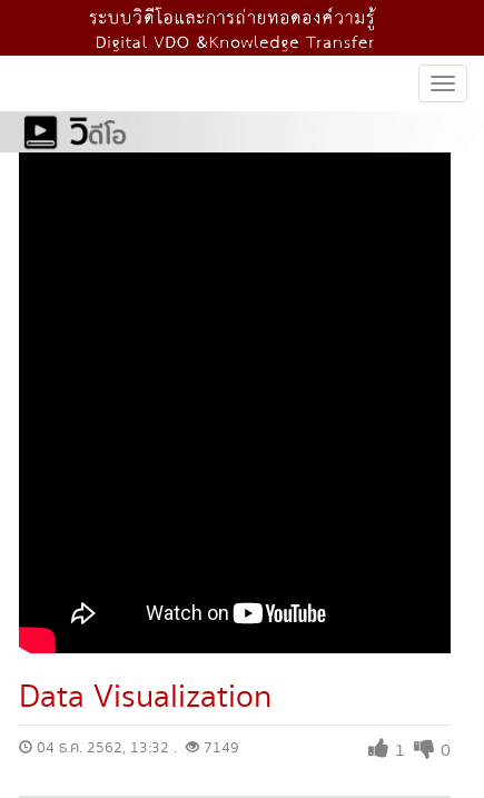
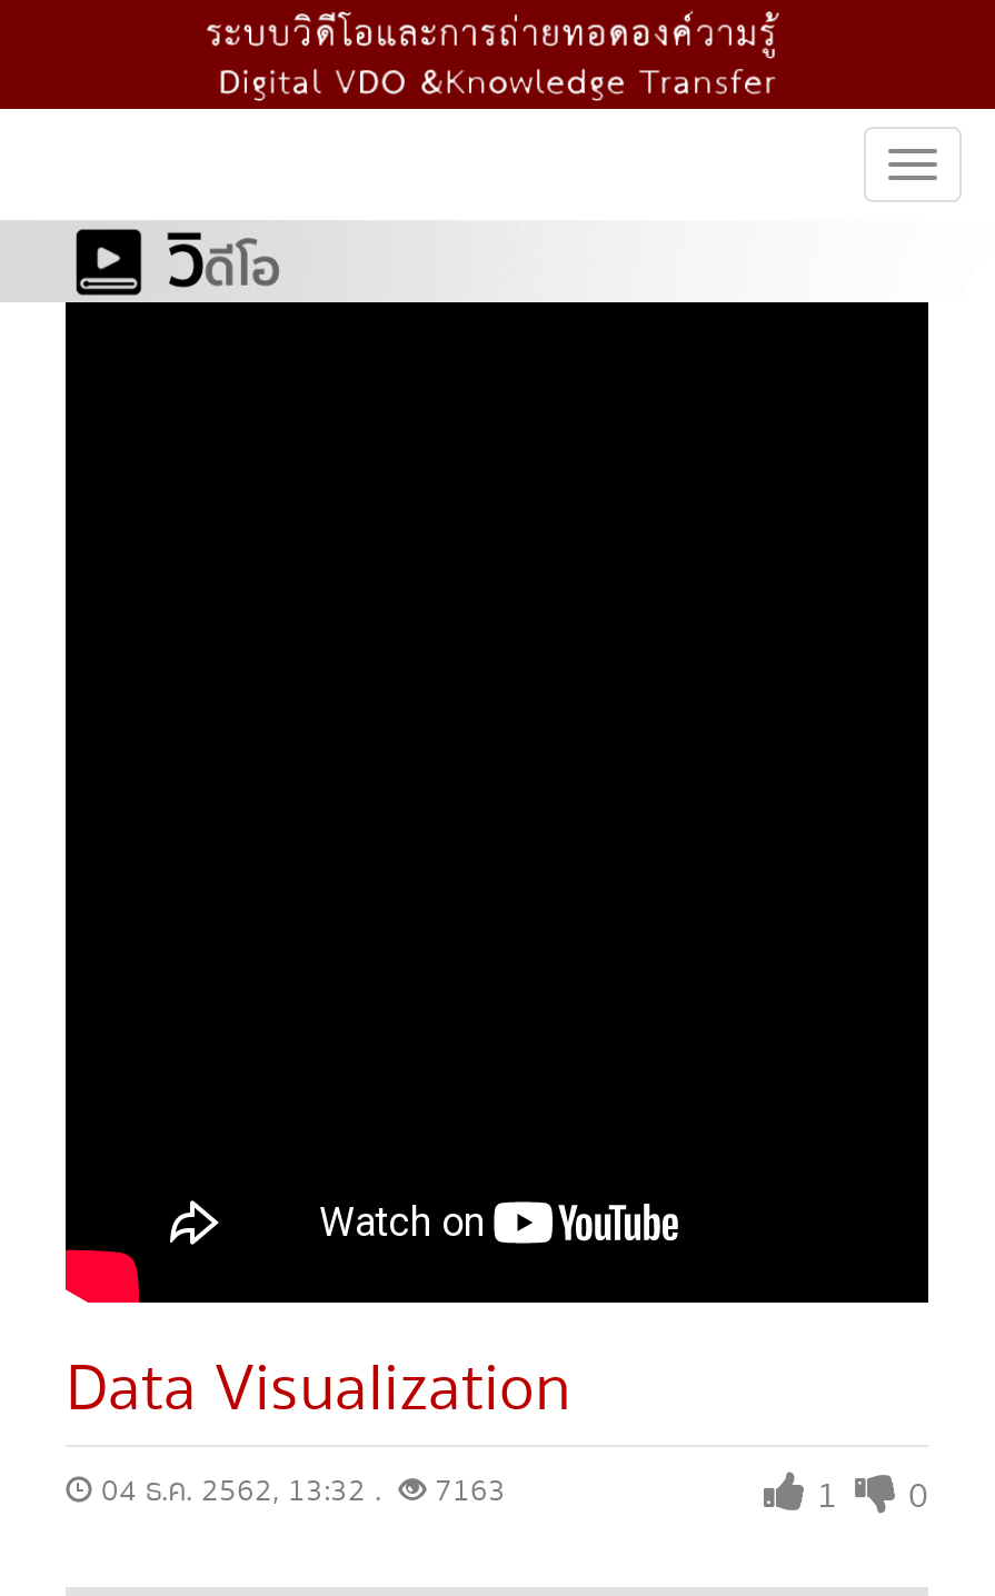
- 04 ธ.ค. 2562, 13:32 . 7149
+ 04 ธ.ค. 2562, 13:32 . 7163
